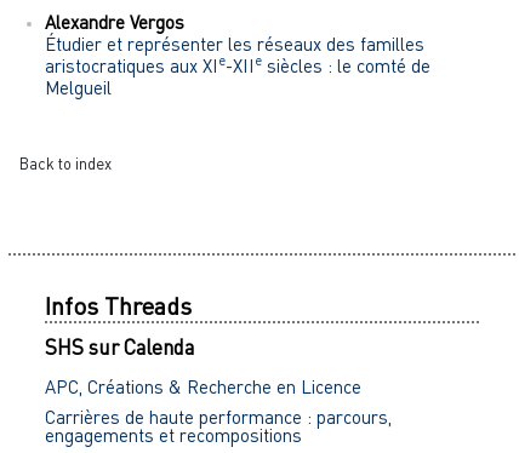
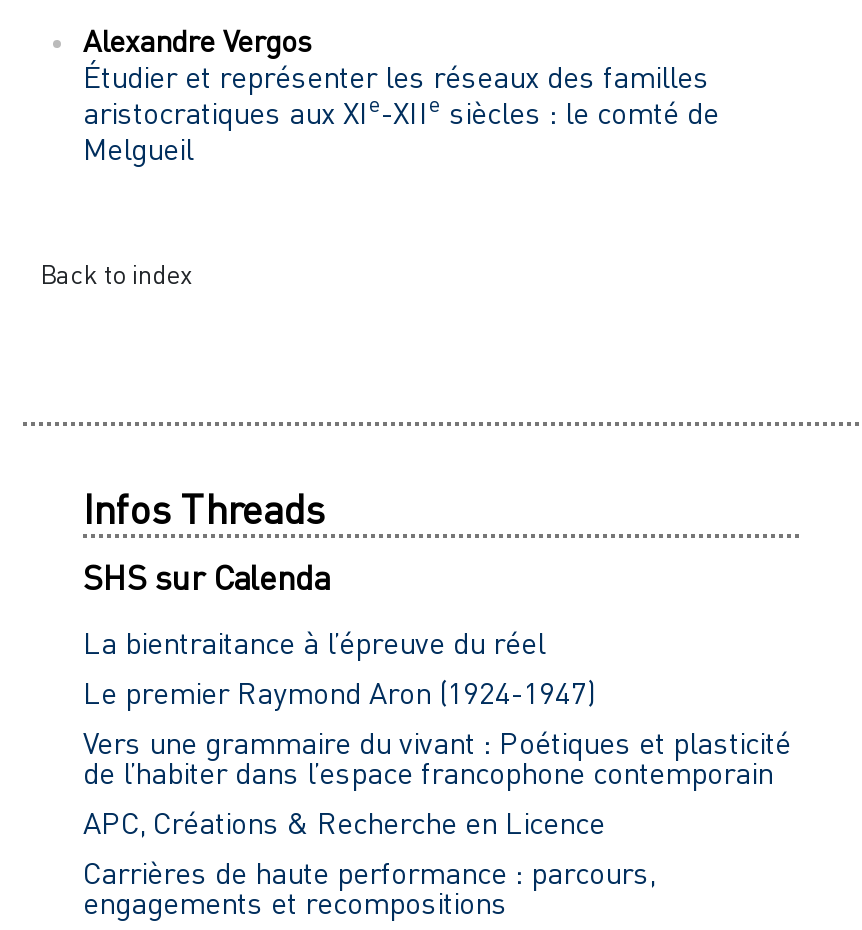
+ La bientraitance à l’épreuve du réel
+ Le premier Raymond Aron (1924-1947)
+ Vers une grammaire du vivant : Poétiques et plasticité
+ de l’habiter dans l’espace francophone contemporain
